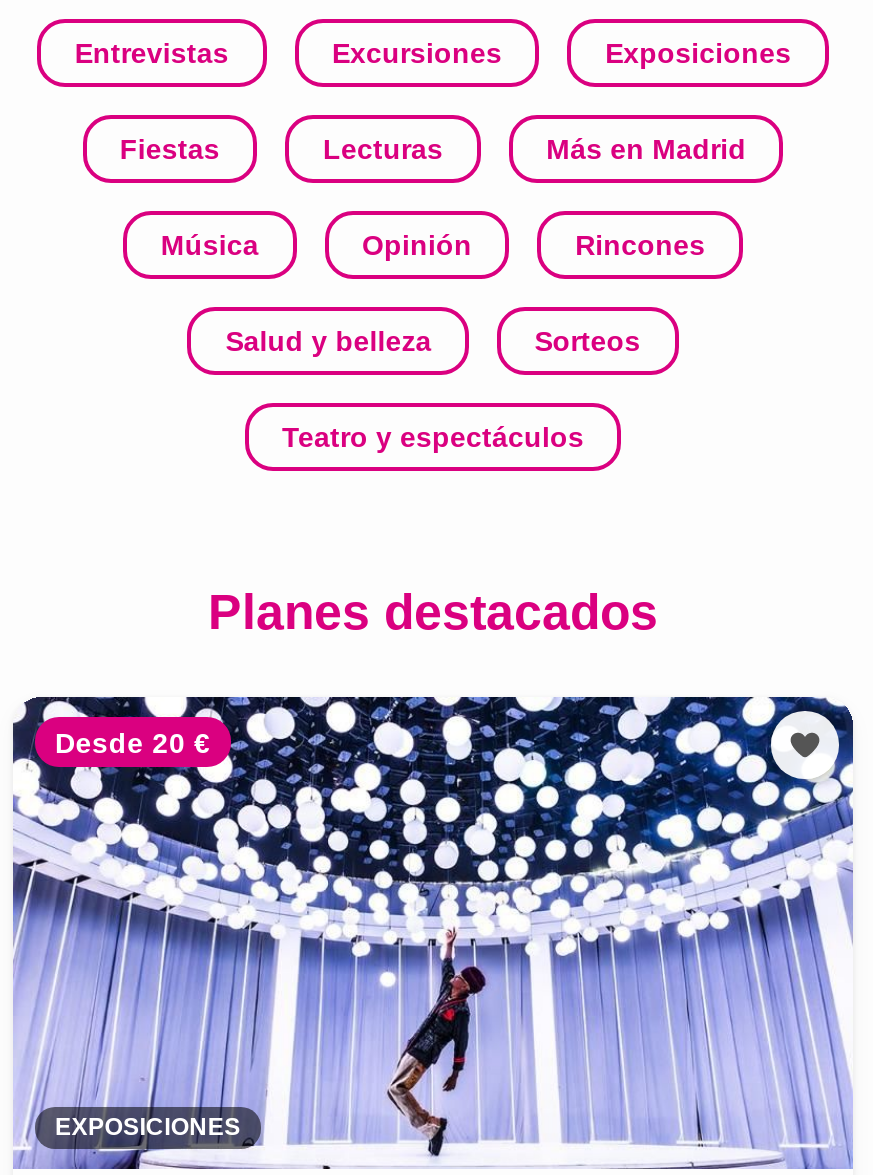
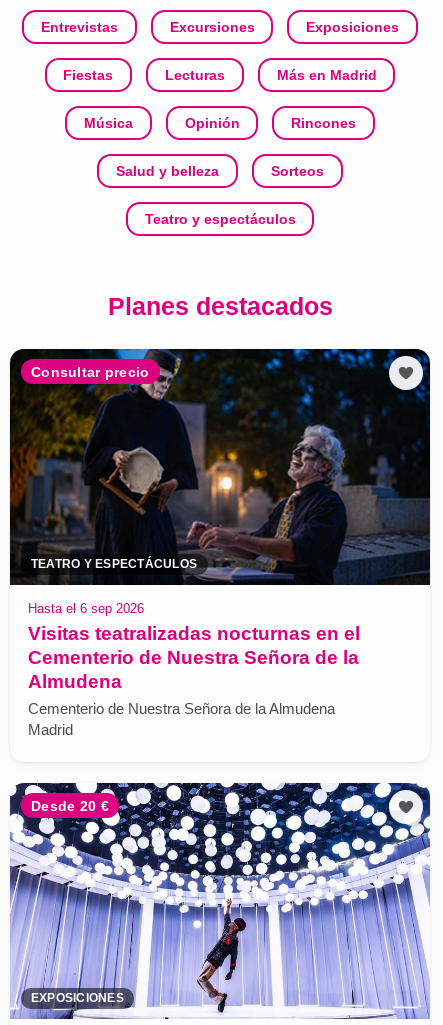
+ [image]
+ Consultar precio

+ TEATRO Y ESPECTÁCULOS
+ Hasta el 6 sep 2026
+ Visitas teatralizadas nocturnas en el
+ Cementerio de Nuestra Señora de la
+ Almudena
+ Cementerio de Nuestra Señora de la Almudena
+ Madrid
